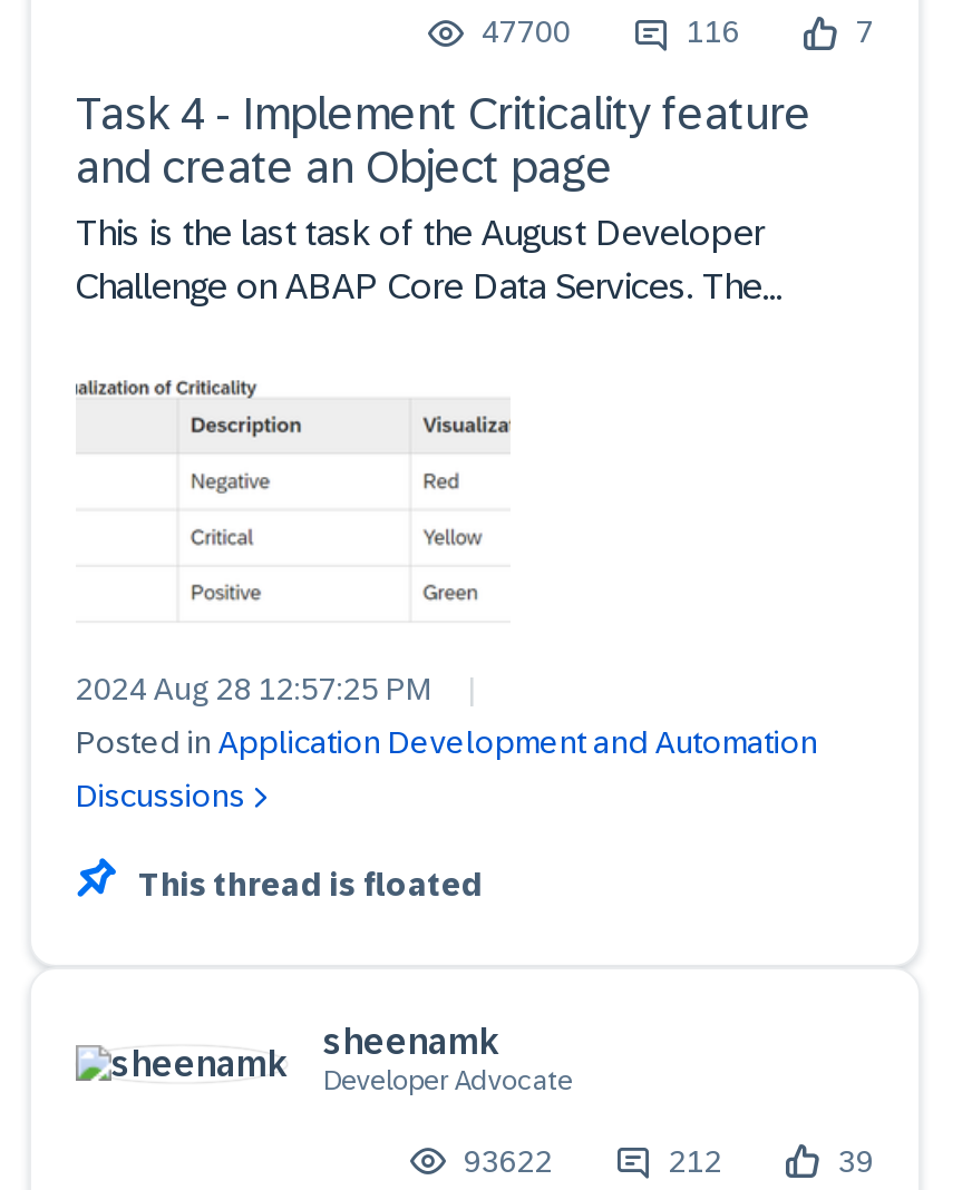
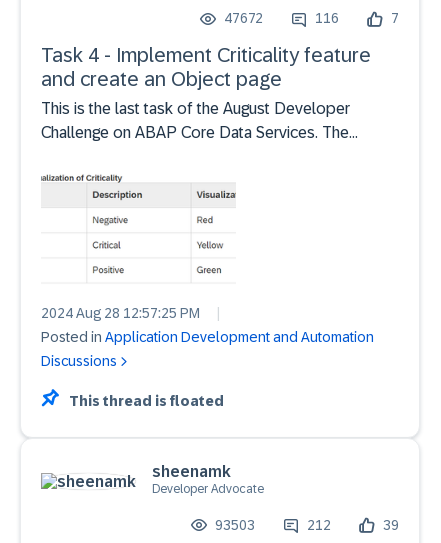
- 47700
+ 47672

- 93622
+ 93503
